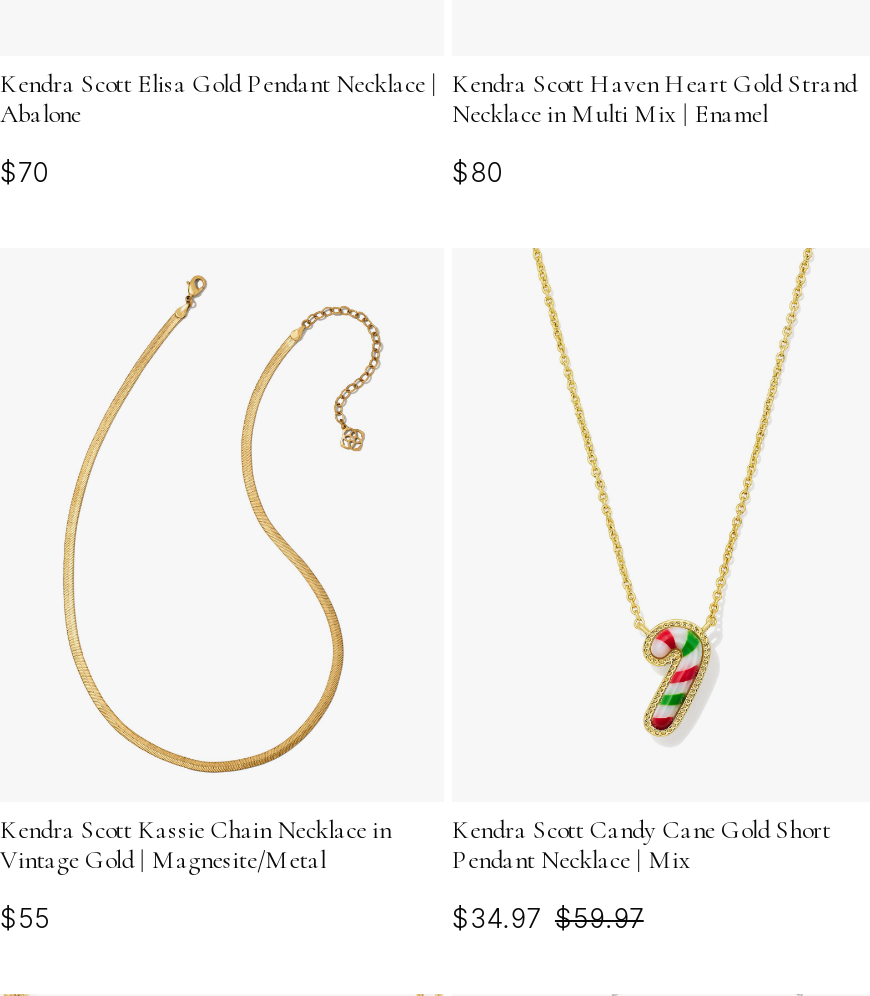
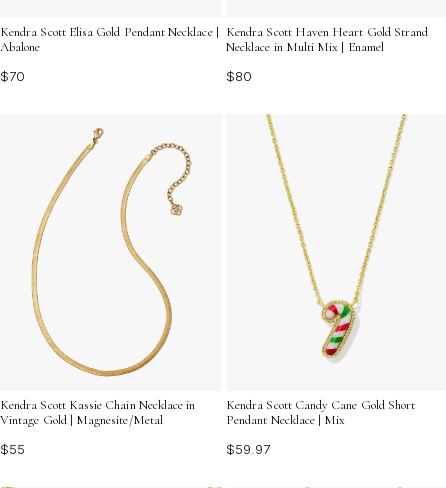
- $34.97 $59.97
+ $59.97
